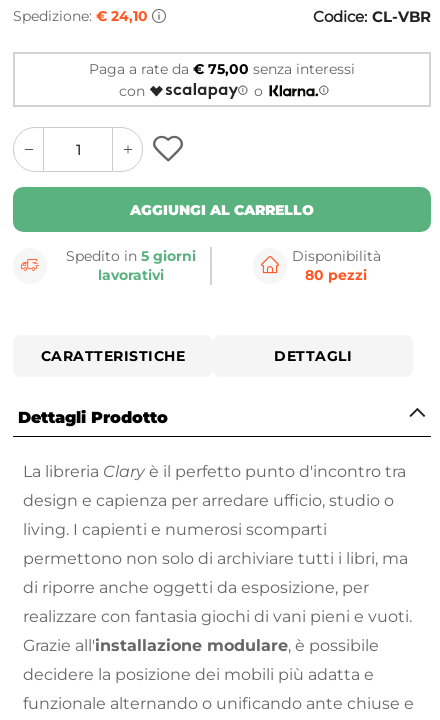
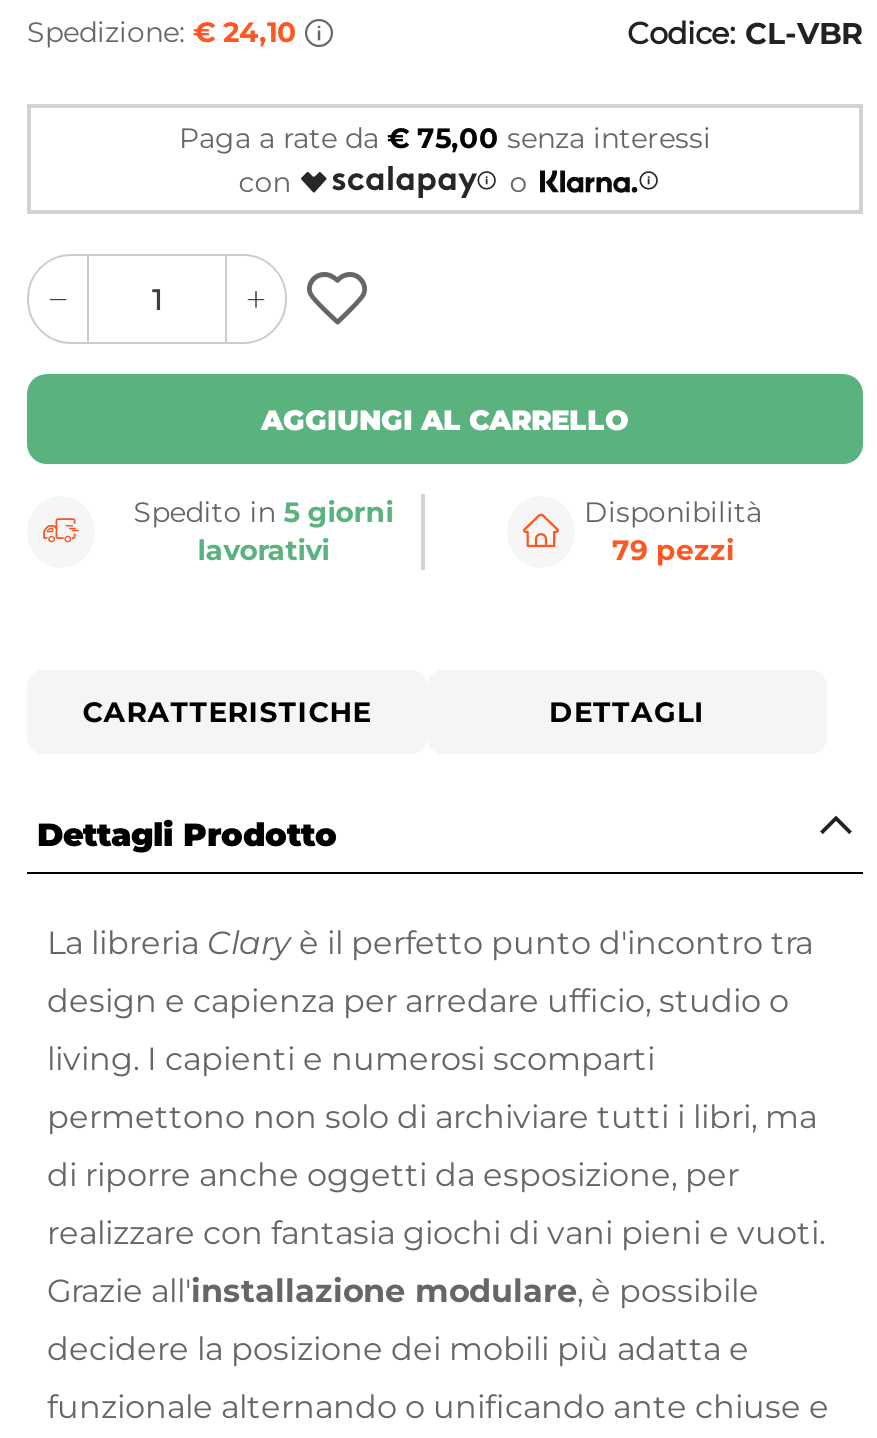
- 80 pezzi
+ 79 pezzi
